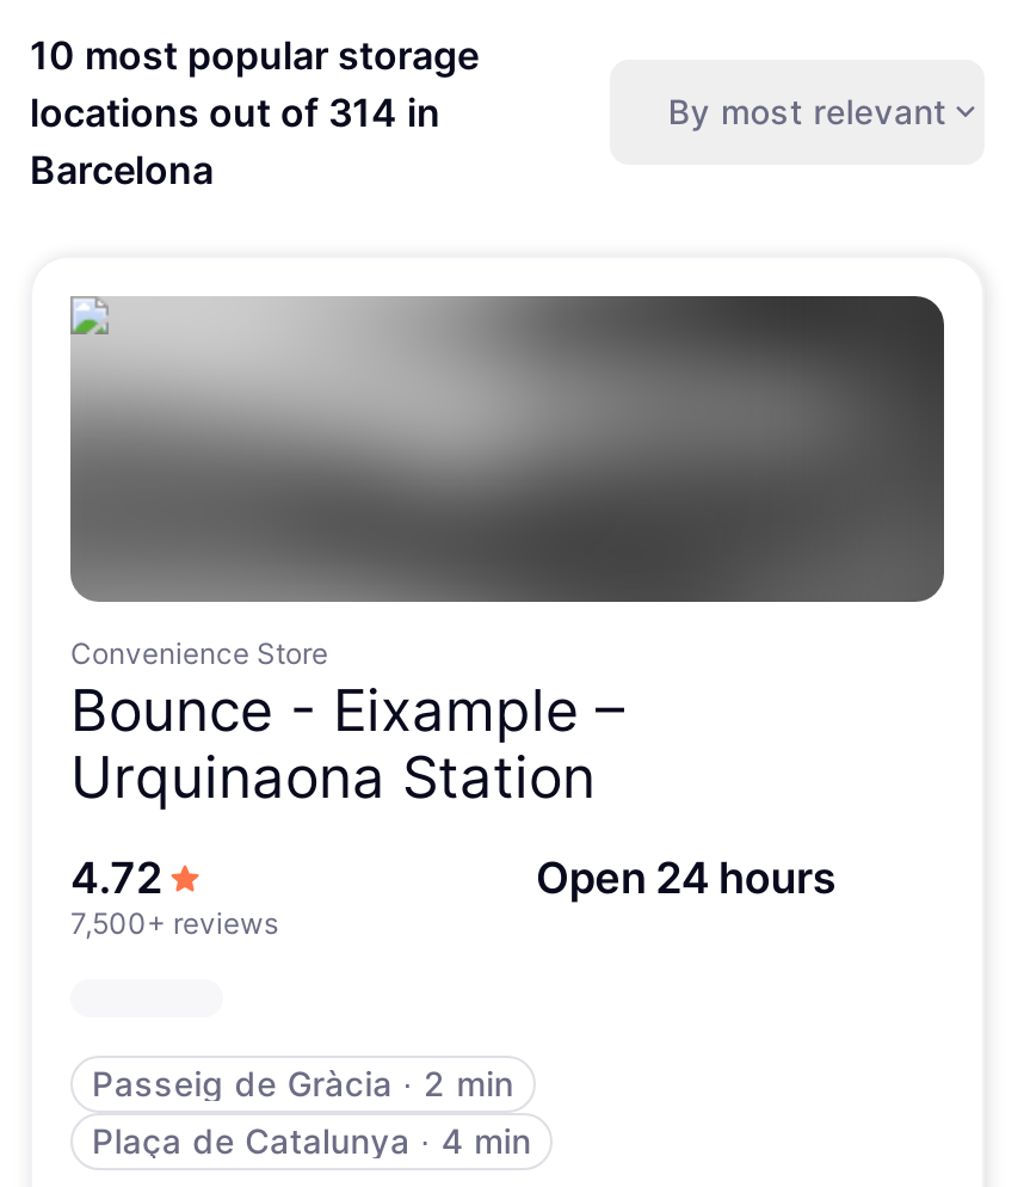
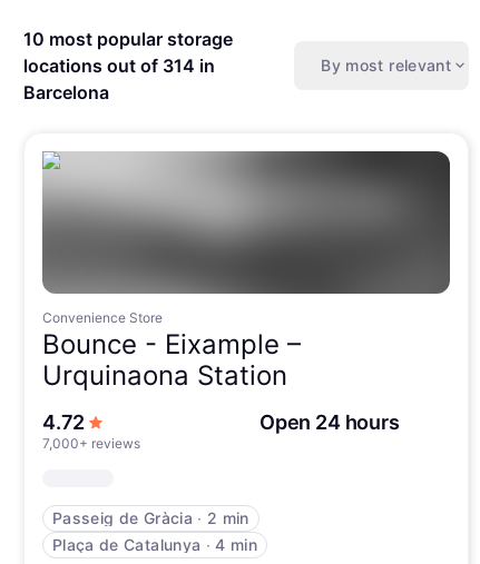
- 7,500+ reviews
+ 7,000+ reviews
